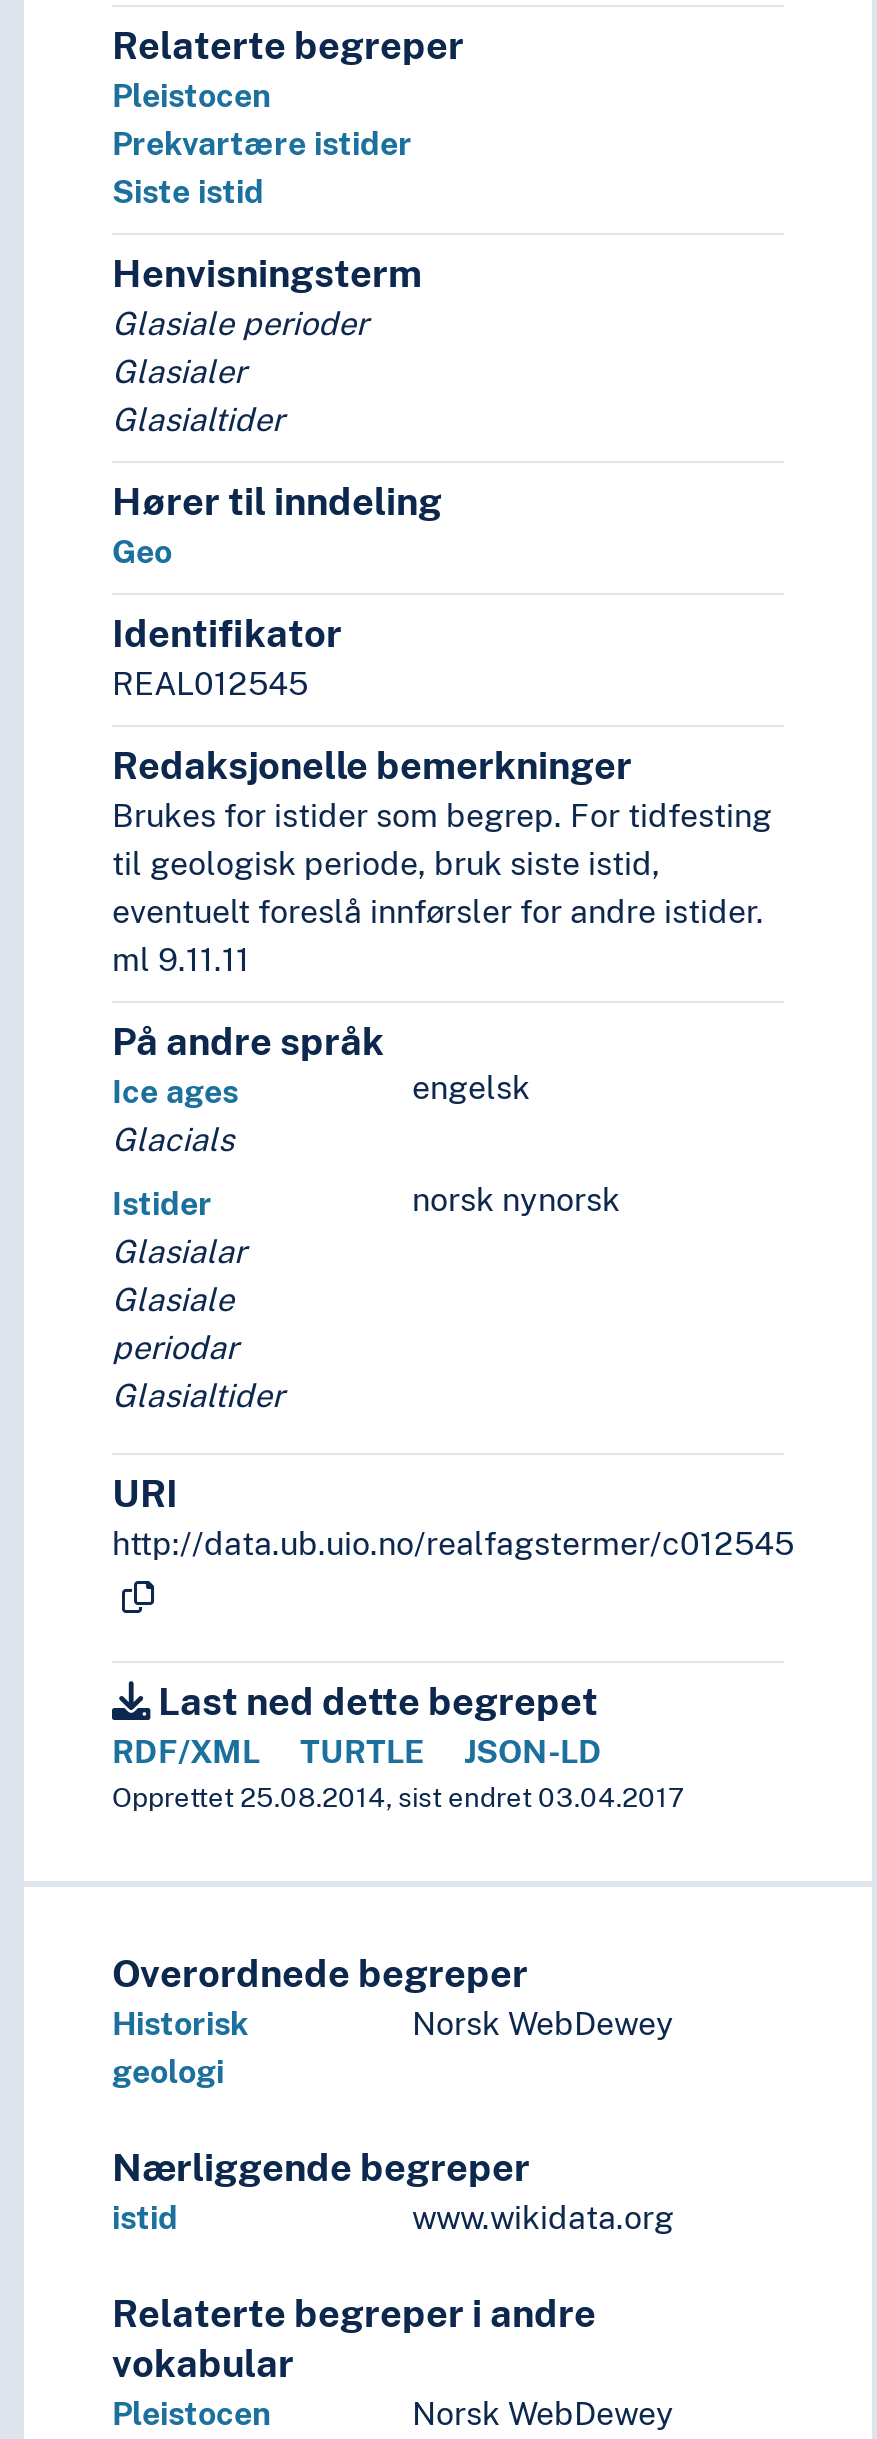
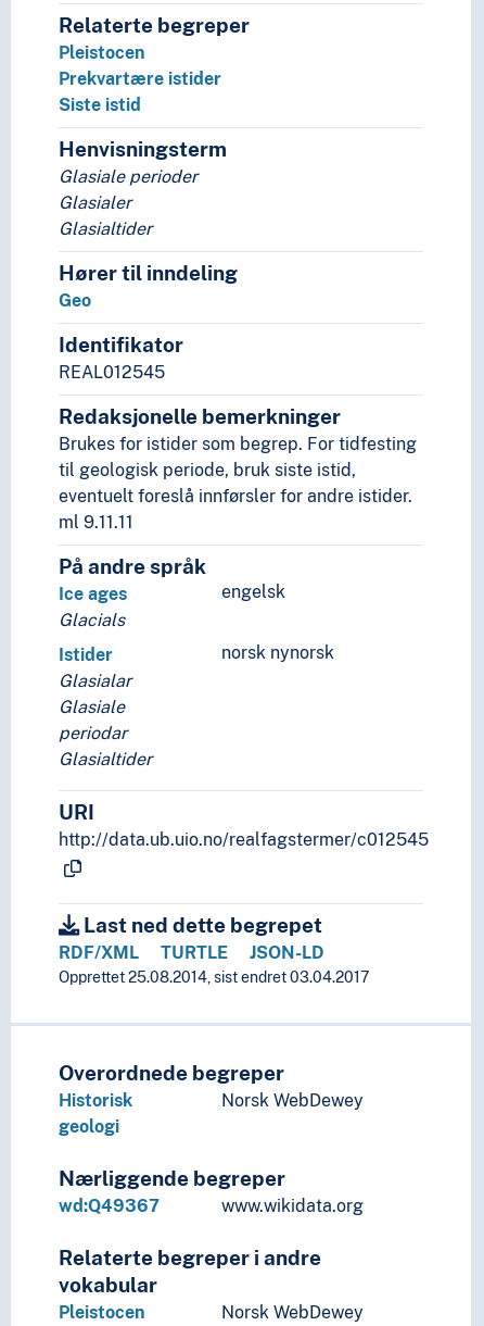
- istid
+ wd:Q49367
